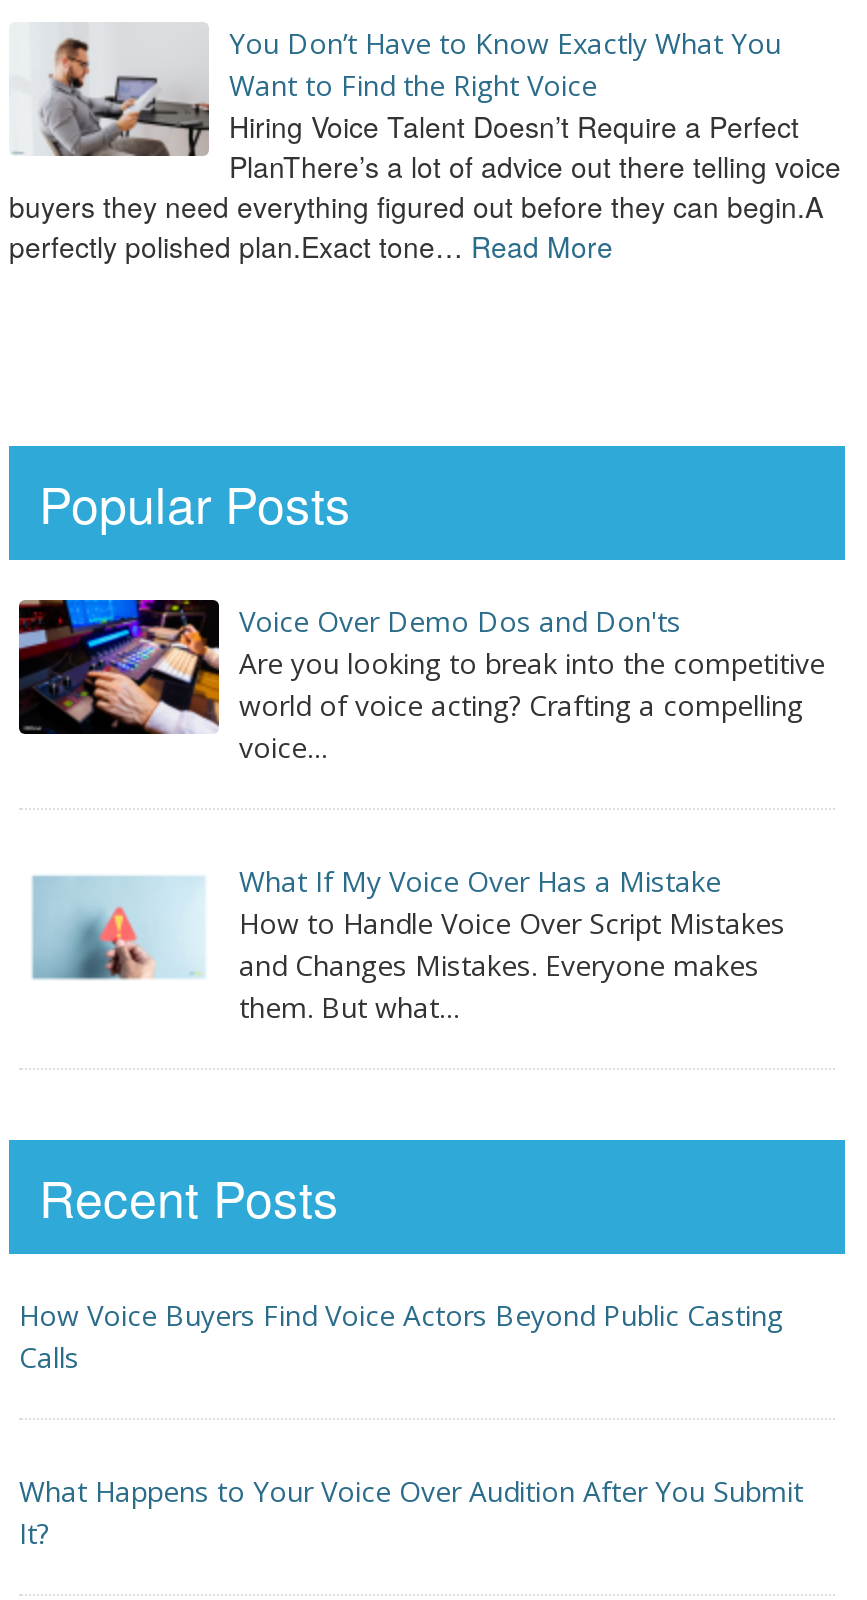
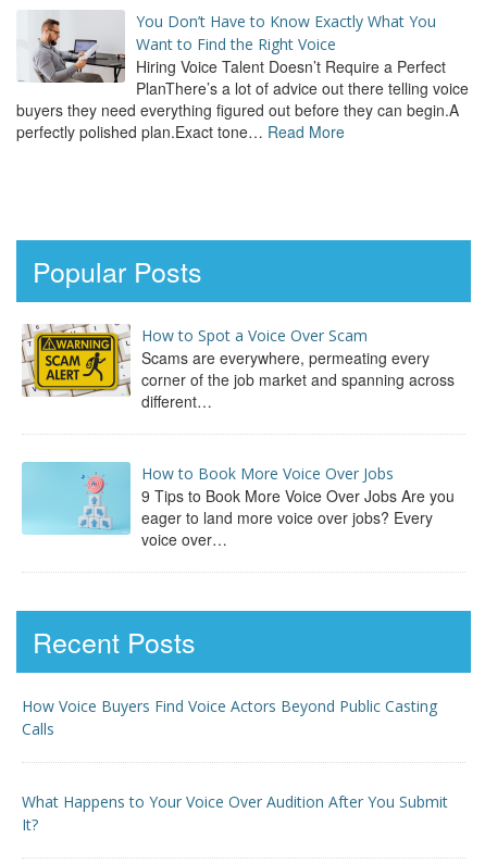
- [image]
- Voice Over Demo Dos and Don'ts
- Are you looking to break into the competitive
- world of voice acting? Crafting a compelling
- voice…
+ [image]
+ How to Spot a Voice Over Scam
+ Scams are everywhere, permeating every
+ corner of the job market and spanning across
+ different…

- [image]
- What If My Voice Over Has a Mistake
- How to Handle Voice Over Script Mistakes
- and Changes Mistakes. Everyone makes
- them. But what…
+ [image]
+ How to Book More Voice Over Jobs
+ 9 Tips to Book More Voice Over Jobs Are you
+ eager to land more voice over jobs? Every
+ voice over…
